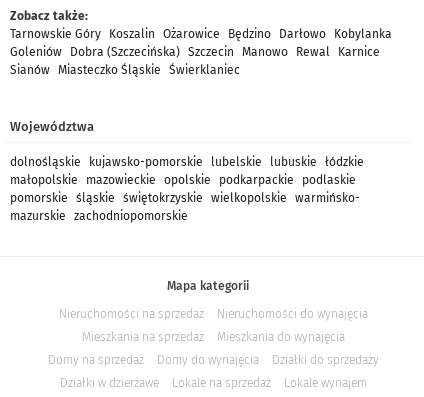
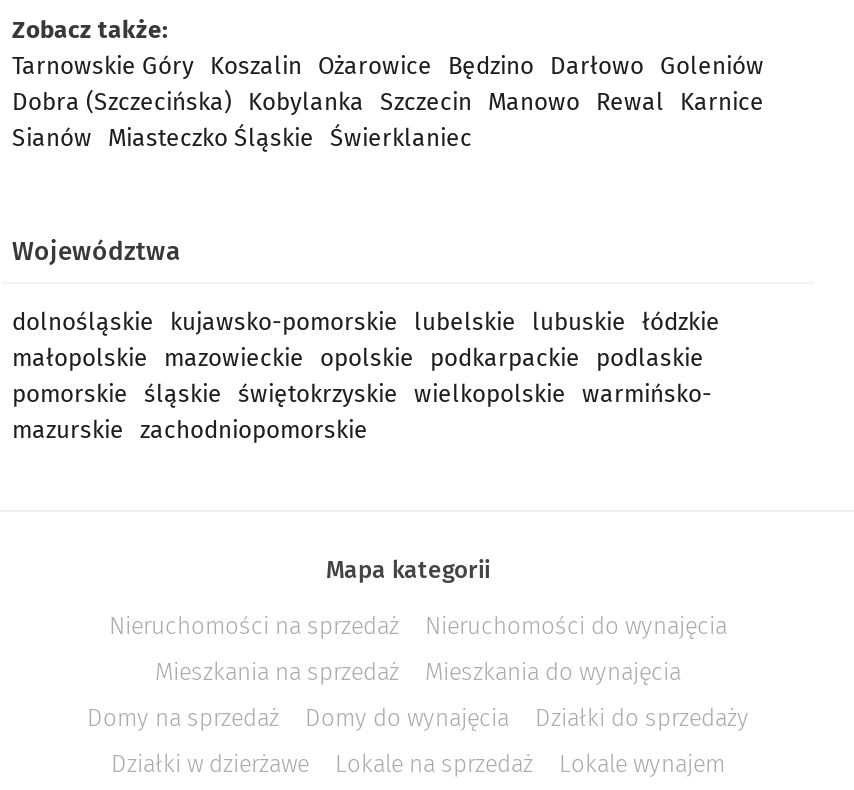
- Tarnowskie Góry Koszalin Ożarowice Będzino Darłowo Kobylanka
+ Tarnowskie Góry Koszalin Ożarowice Będzino Darłowo Goleniów

- Goleniów Dobra (Szczecińska) Szczecin Manowo Rewal Karnice
+ Dobra (Szczecińska) Kobylanka Szczecin Manowo Rewal Karnice
